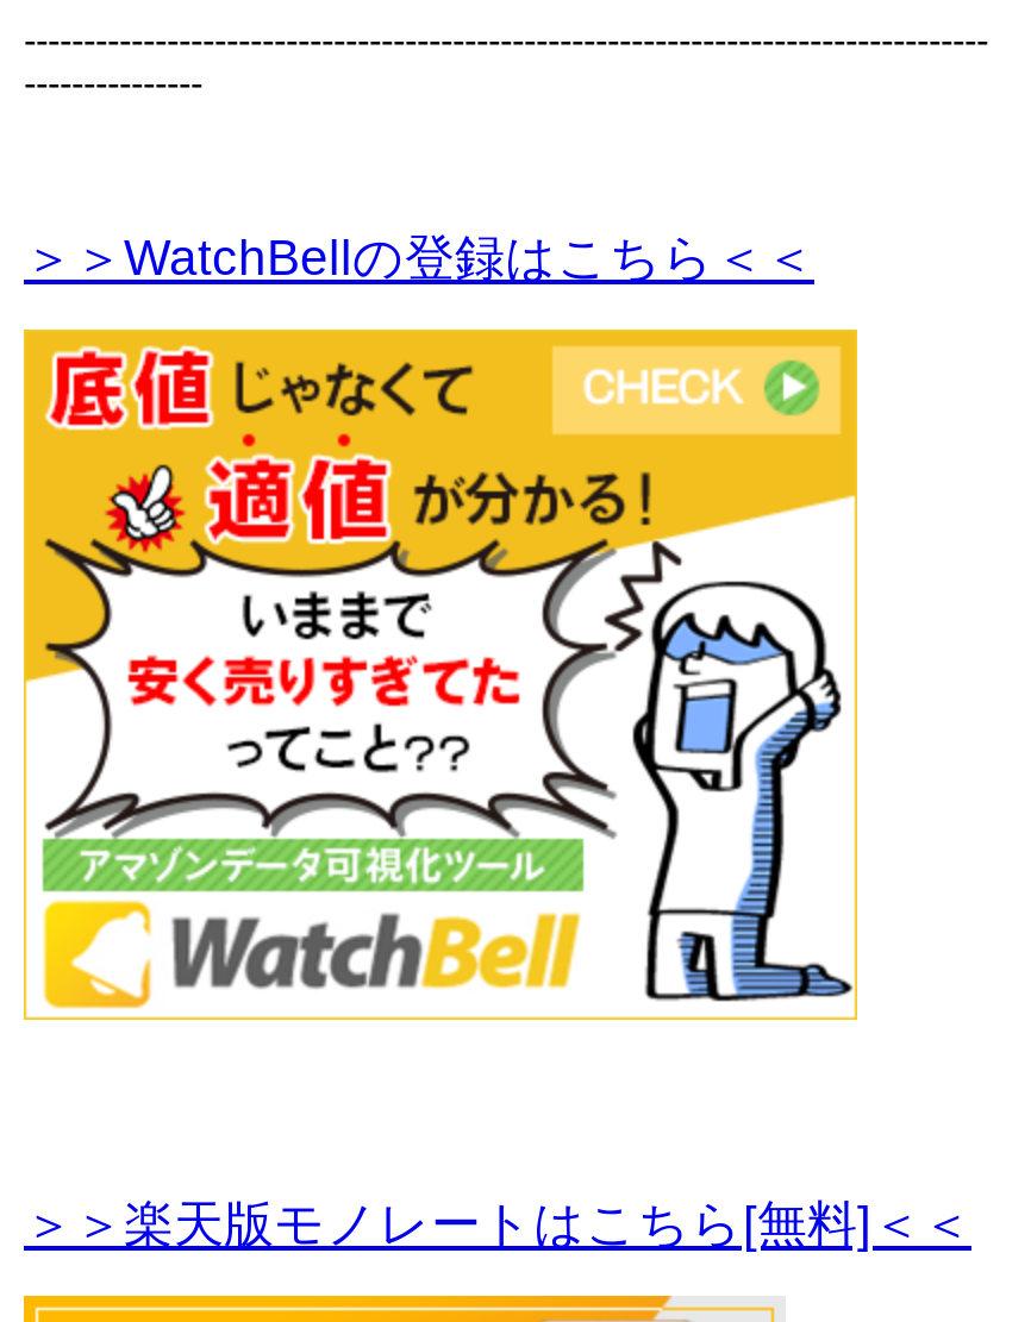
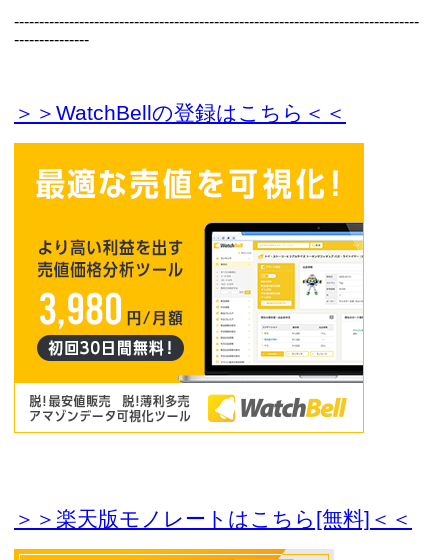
- [image]
+ [image]
